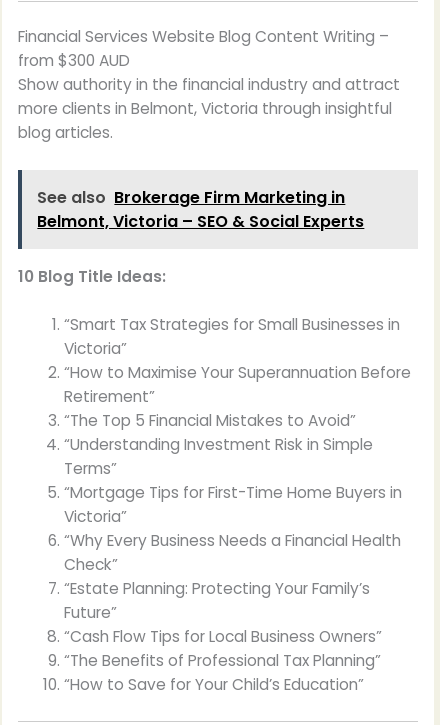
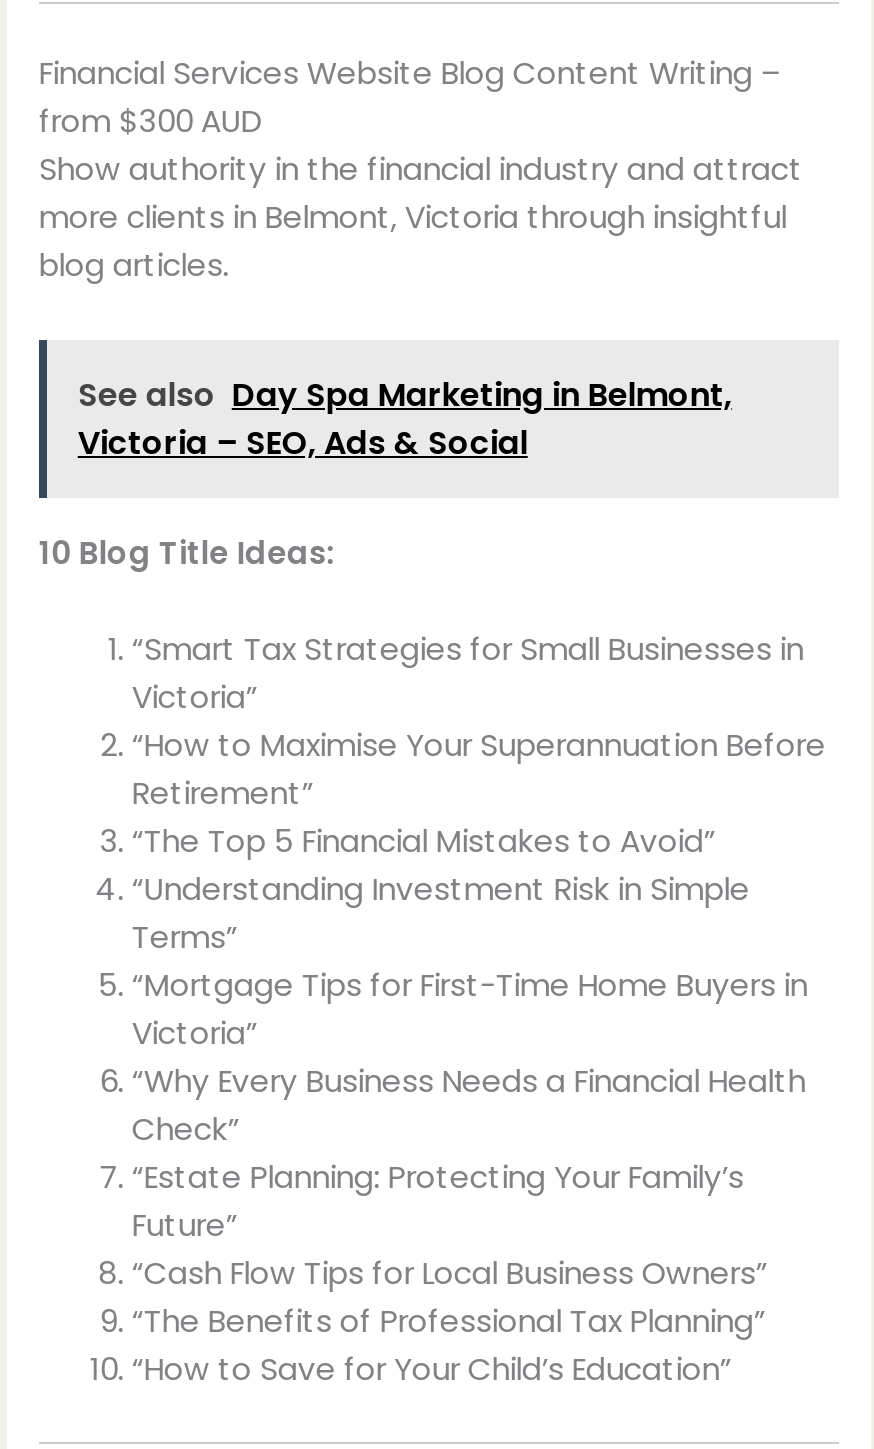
- See also Brokerage Firm Marketing in
- Belmont, Victoria – SEO & Social Experts
+ See also Day Spa Marketing in Belmont,
+ Victoria – SEO, Ads & Social
